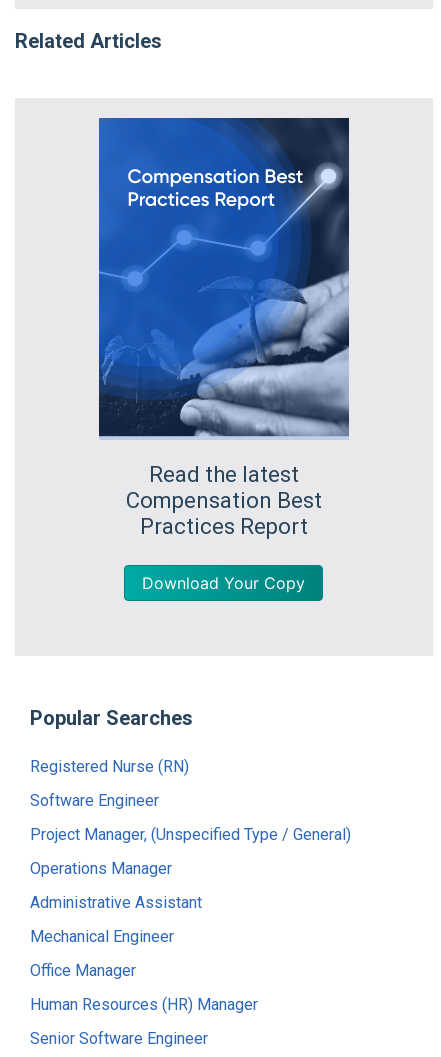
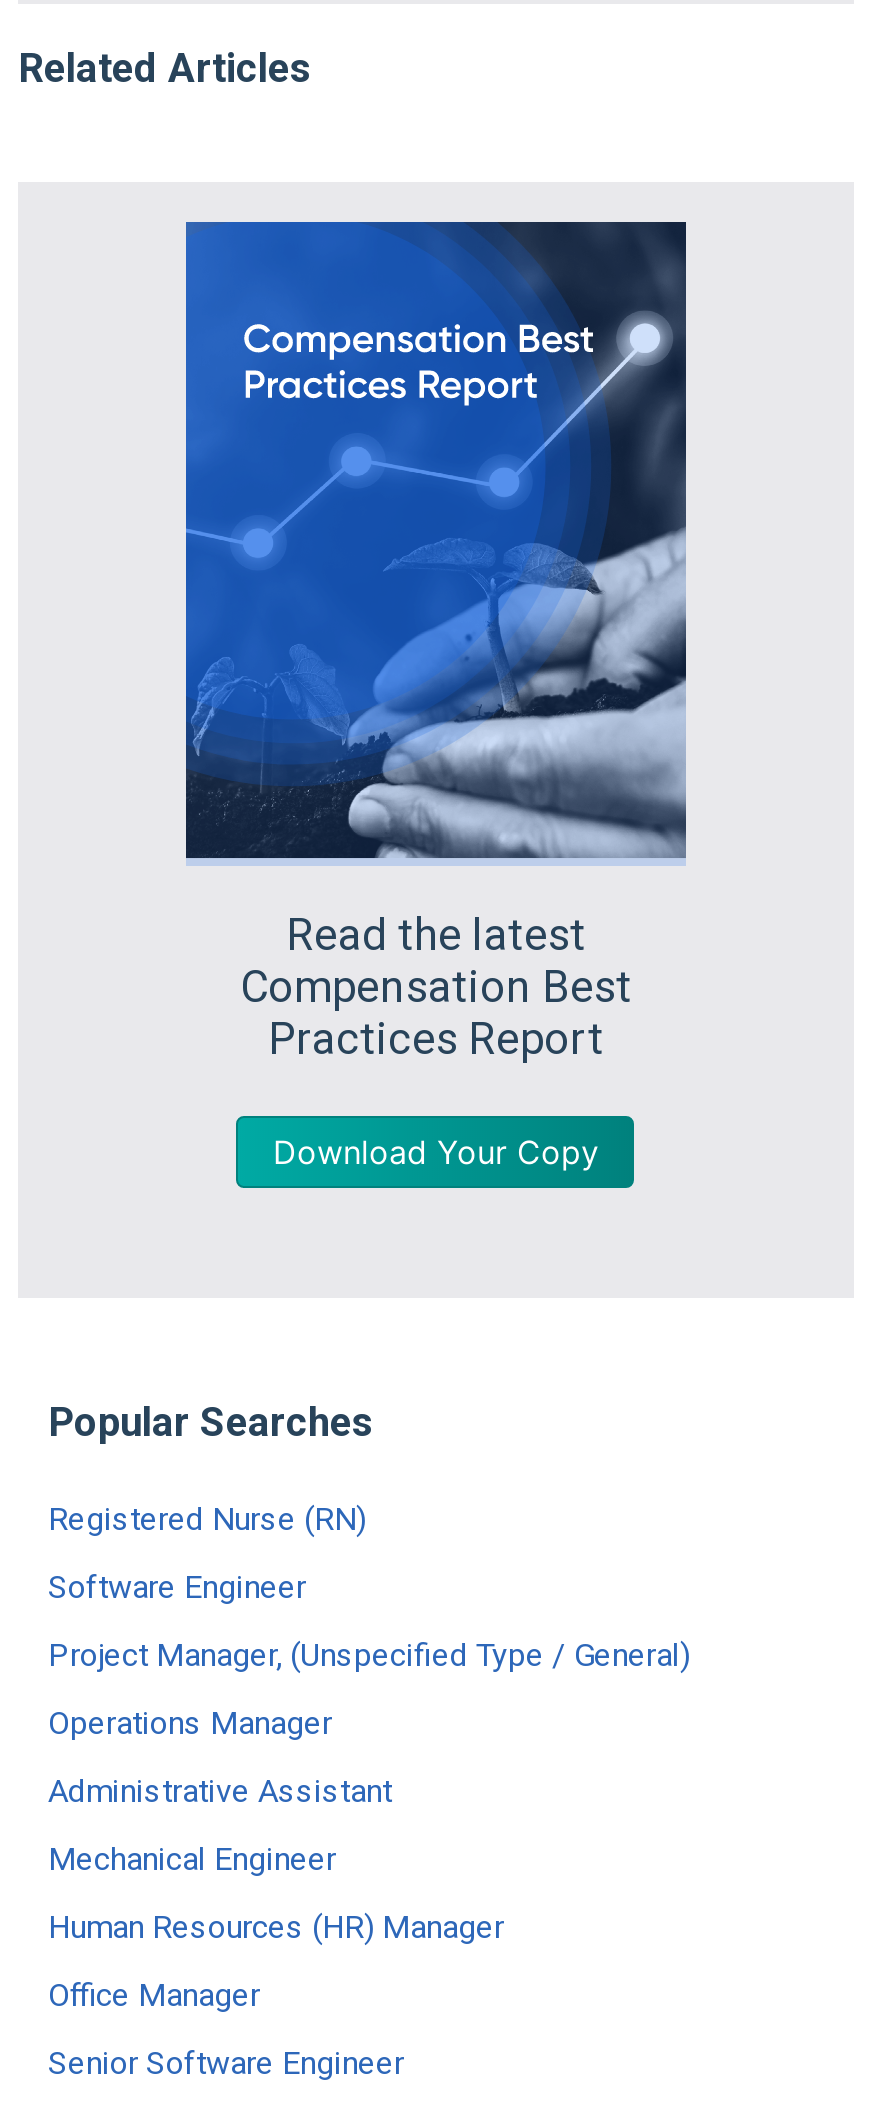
moved down: Office Manager

moved up: Human Resources (HR) Manager
